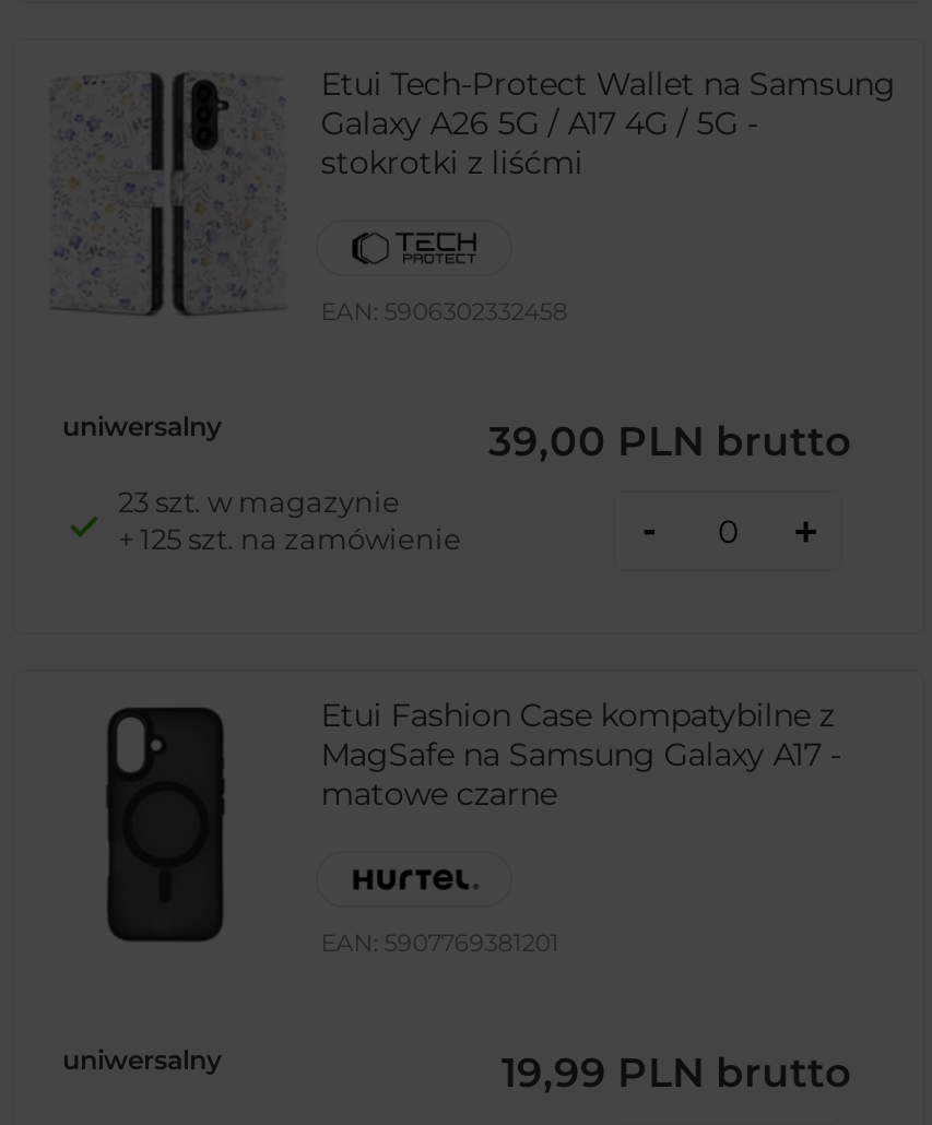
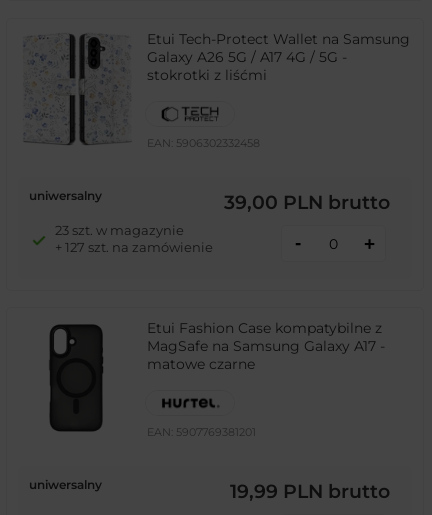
- + 125 szt. na zamówienie
+ + 127 szt. na zamówienie
